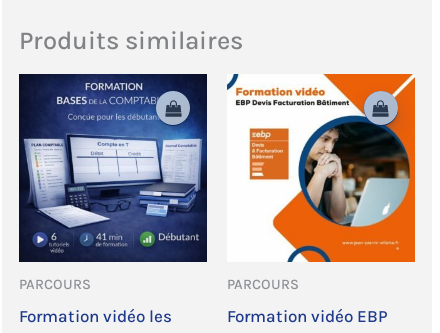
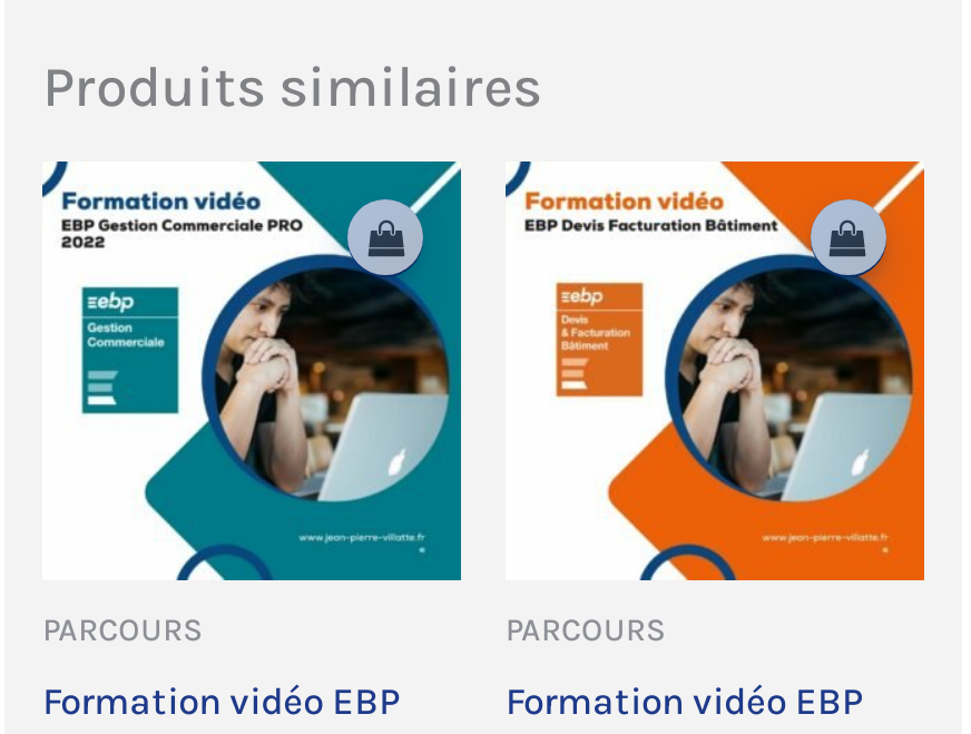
- [image]
+ [image]

- Formation vidéo les
+ Formation vidéo EBP
